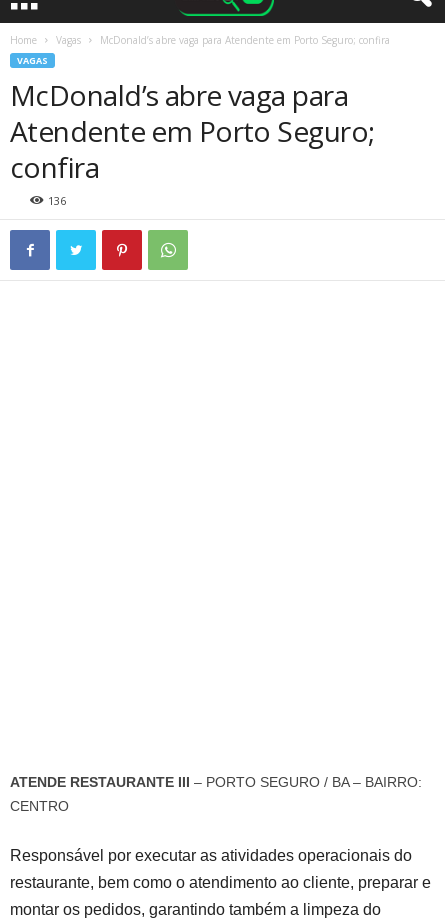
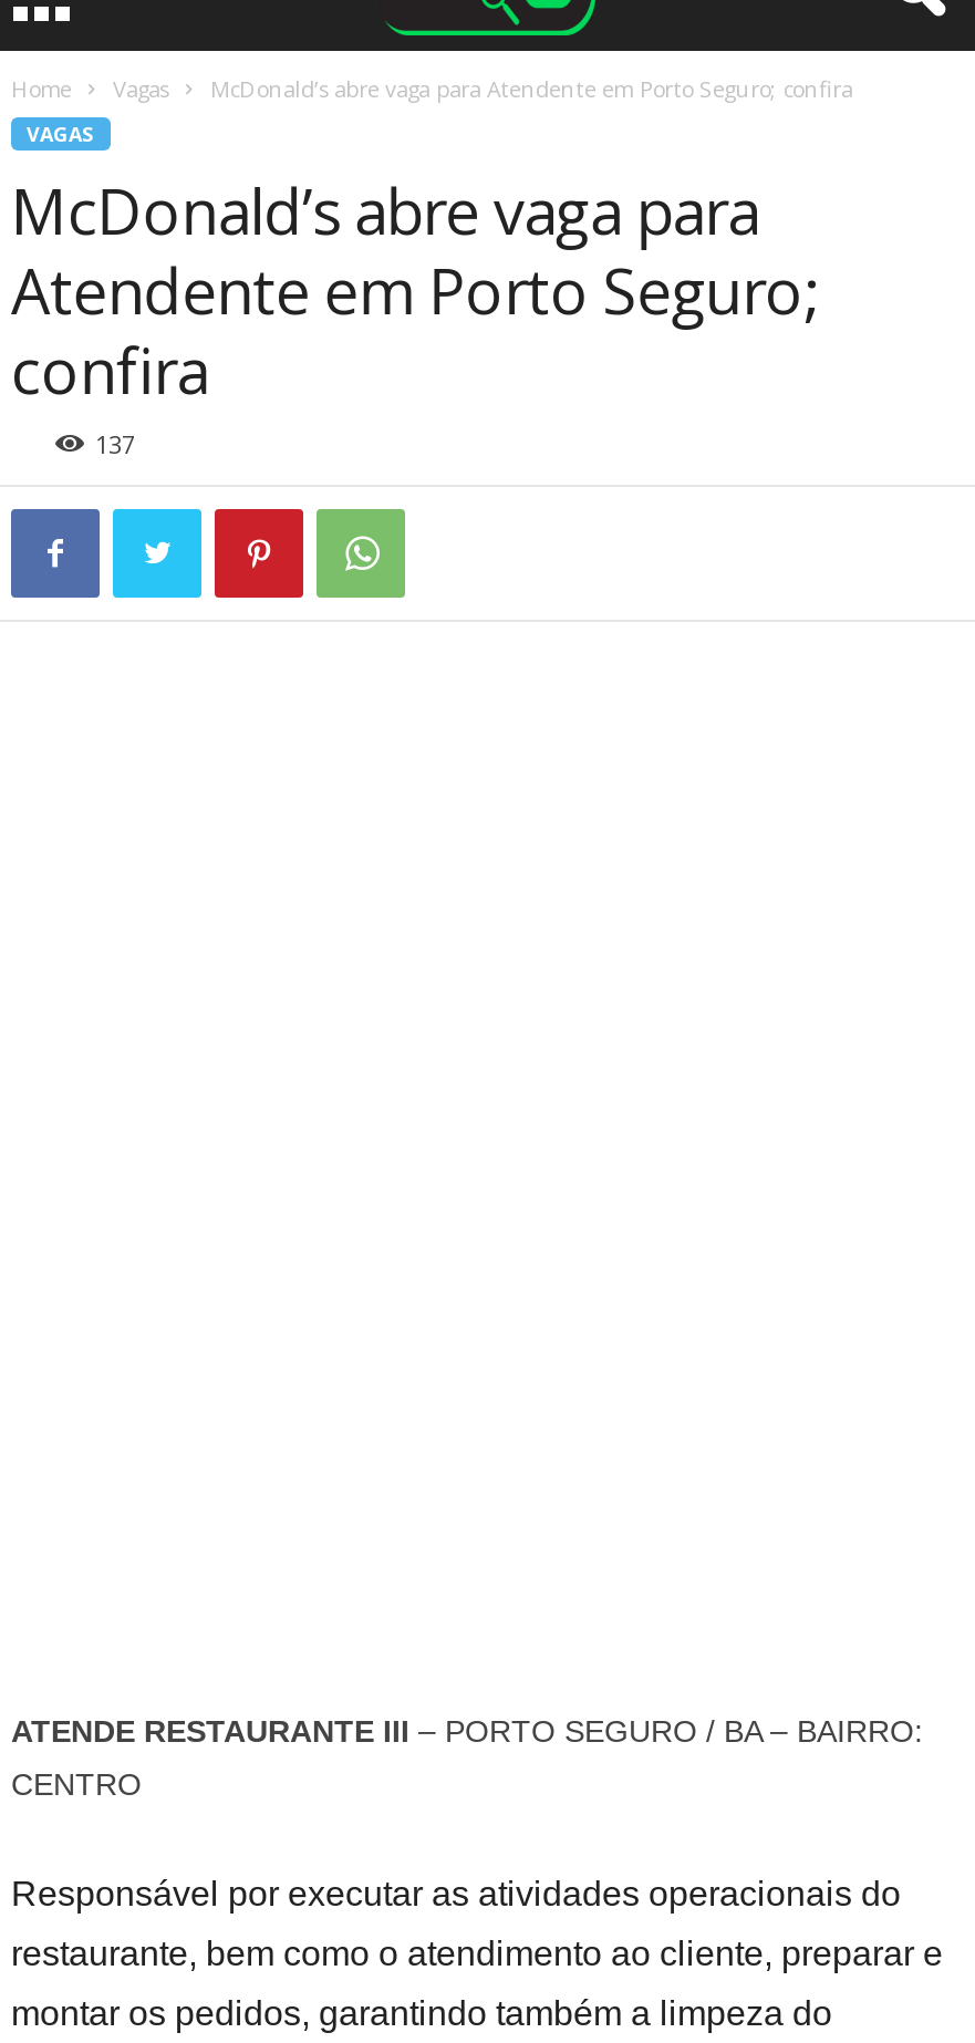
- 136
+ 137
